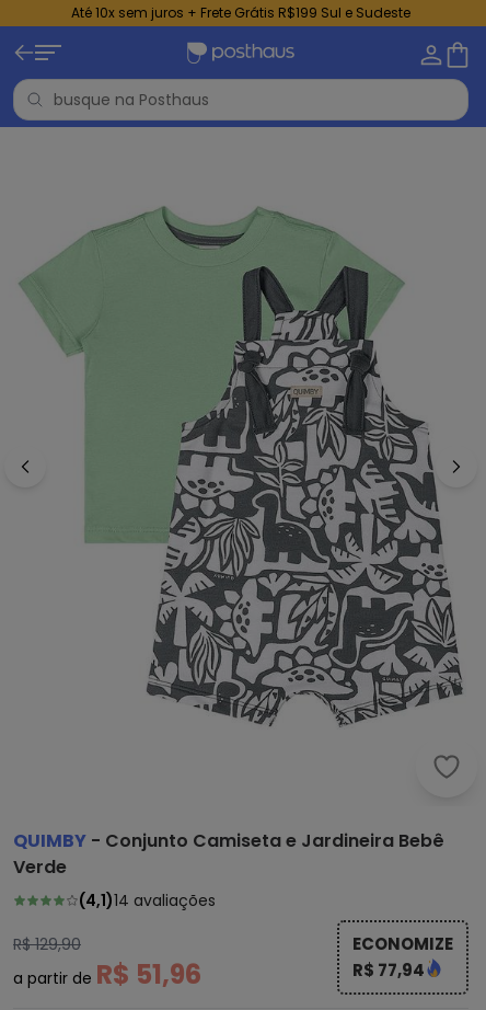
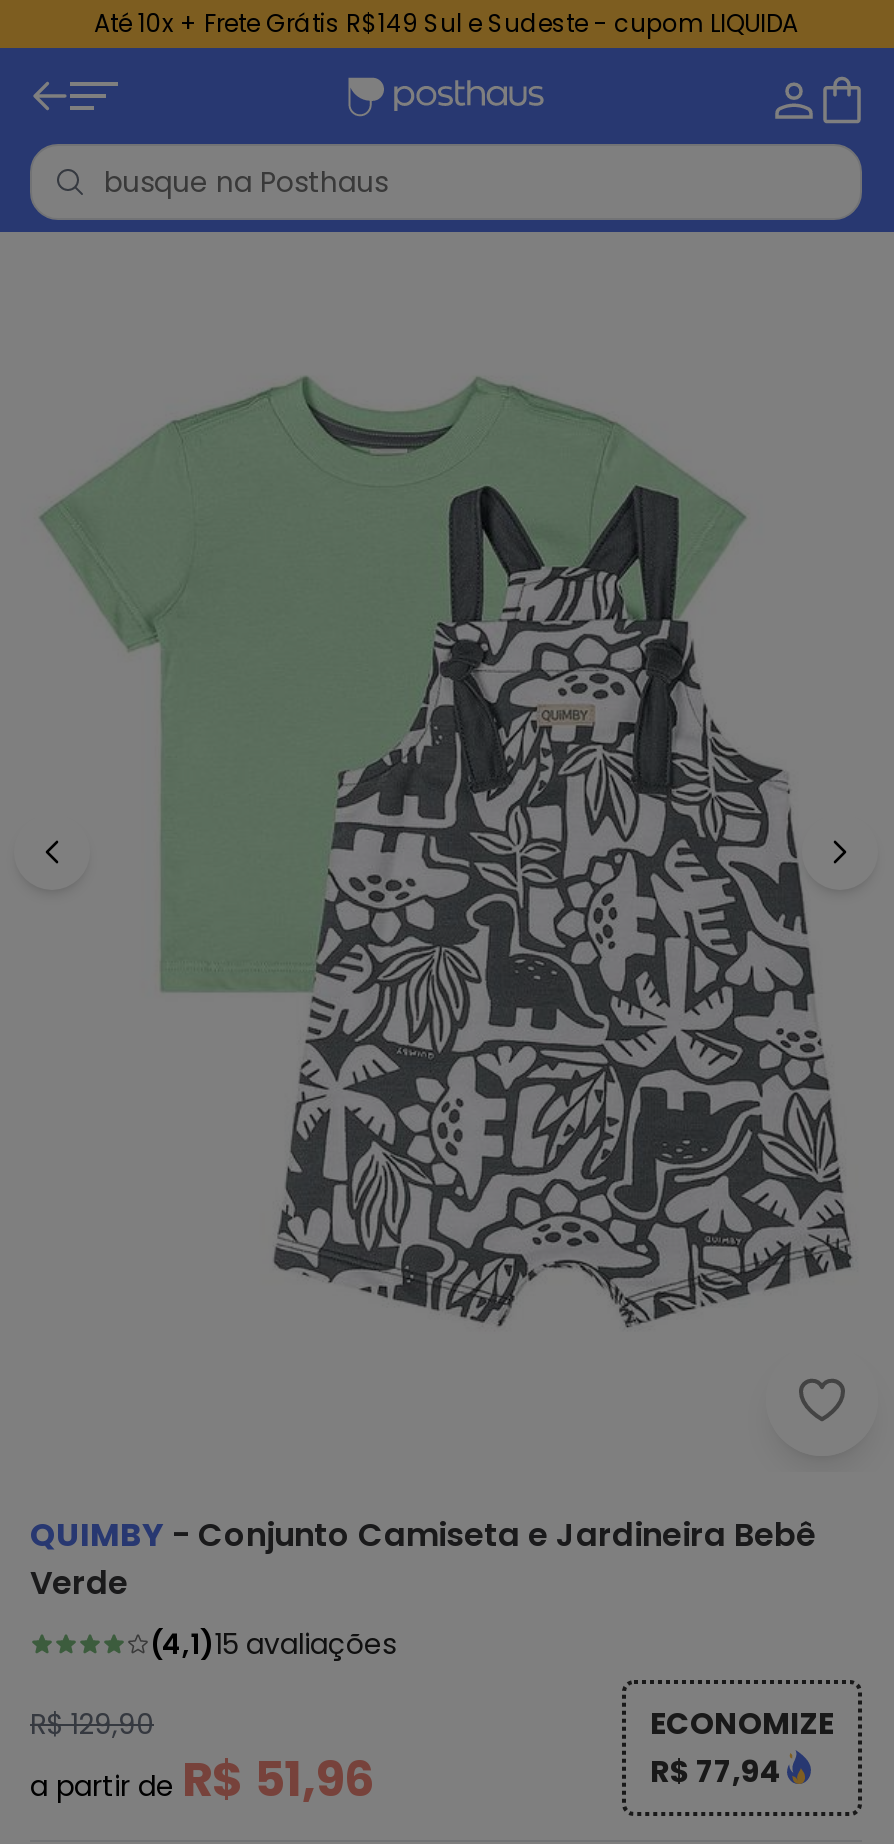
- Até 10x sem juros + Frete Grátis R$199 Sul e Sudeste
+ Até 10x + Frete Grátis R$149 Sul e Sudeste - cupom LIQUIDA

- (4,1)14 avaliações
+ (4,1)15 avaliações
